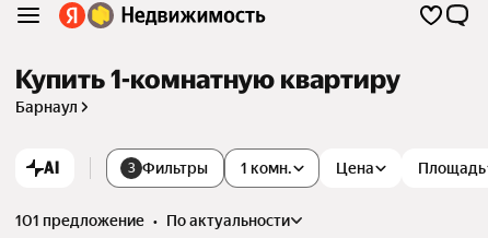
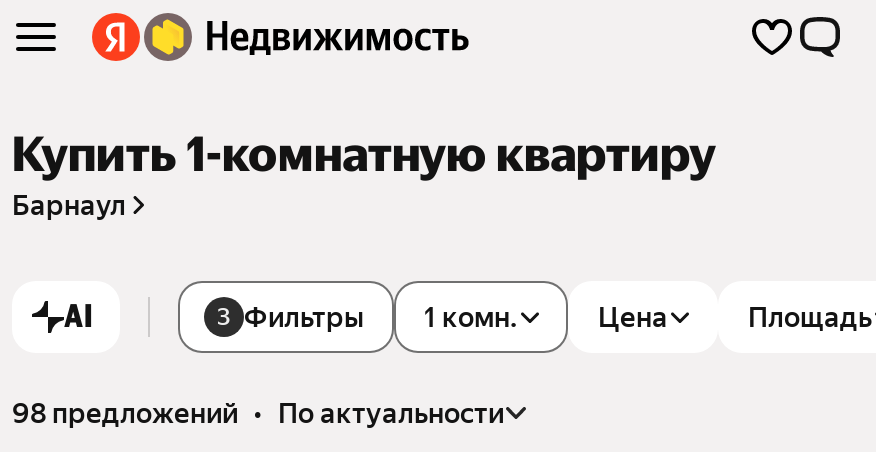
- 101 предложение • по актуальности
+ 98 предложений • по актуальности
